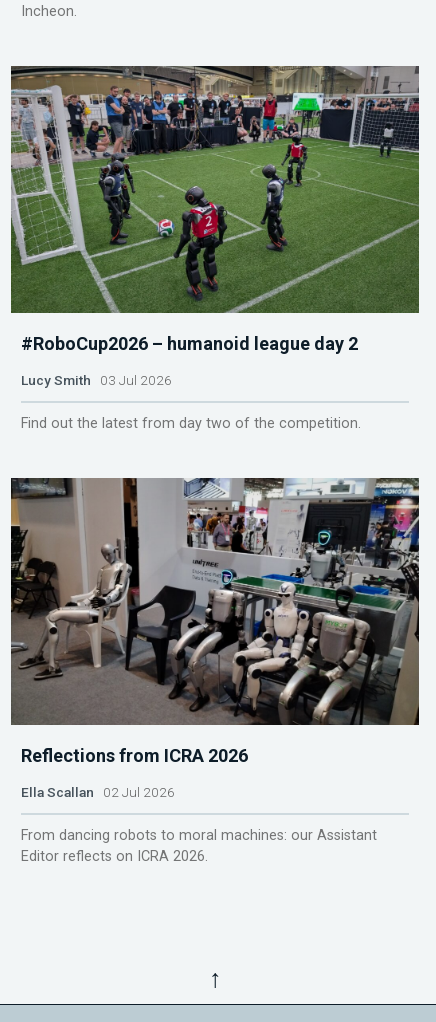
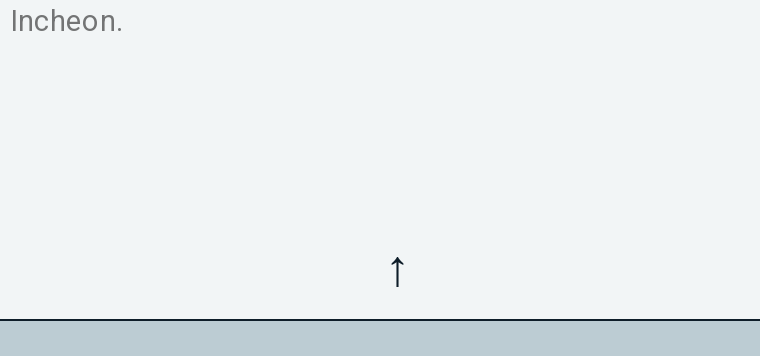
- [image]
- #RoboCup2026 – humanoid league day 2
- Lucy Smith 03 Jul 2026
- Find out the latest from day two of the competition.

- [image]
- Reflections from ICRA 2026
- Ella Scallan 02 Jul 2026
- From dancing robots to moral machines: our Assistant
- Editor reflects on ICRA 2026.
